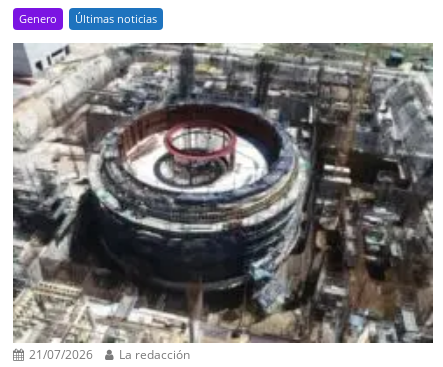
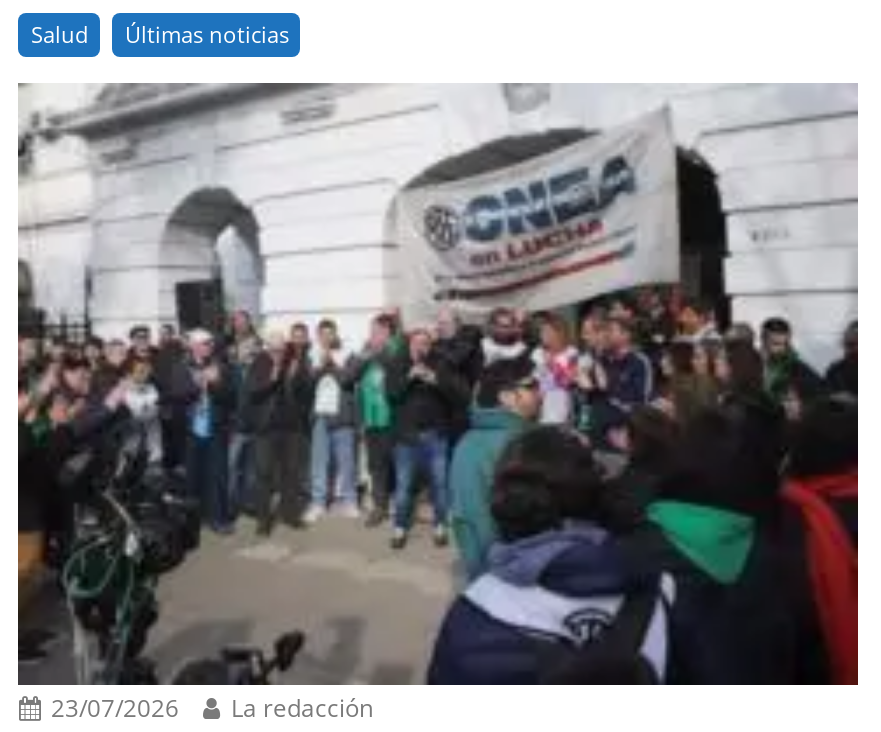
- Genero
+ Salud

- [image]
- 21/07/2026 La redacción
+ [image]
+ 23/07/2026 La redacción
